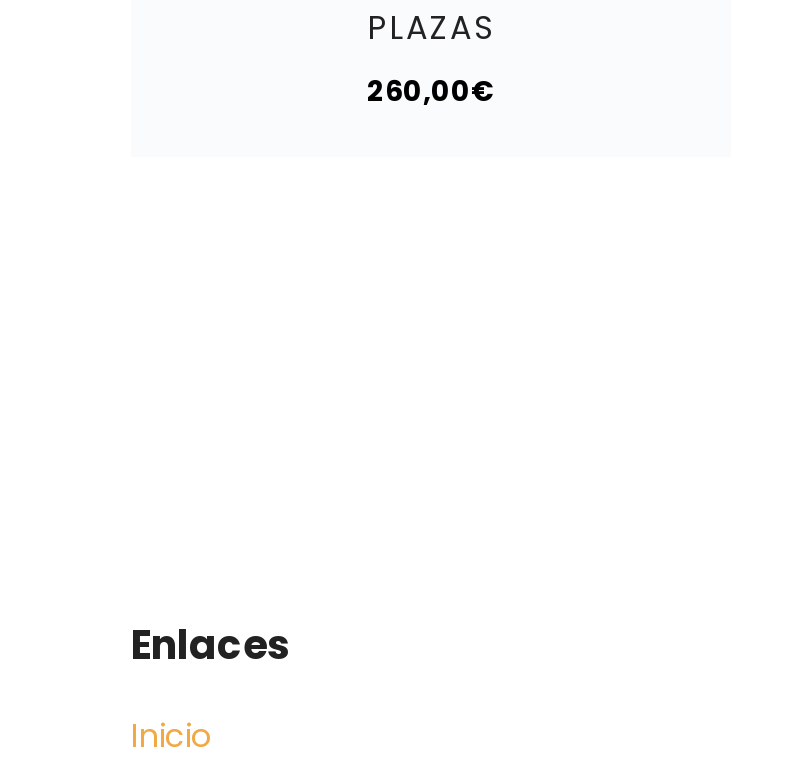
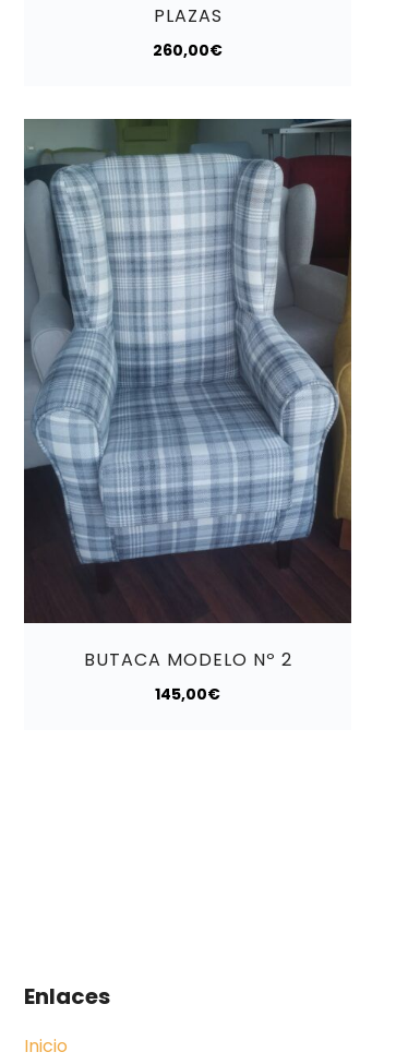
+ [image]
+ BUTACA MODELO Nº 2
+ 145,00€
